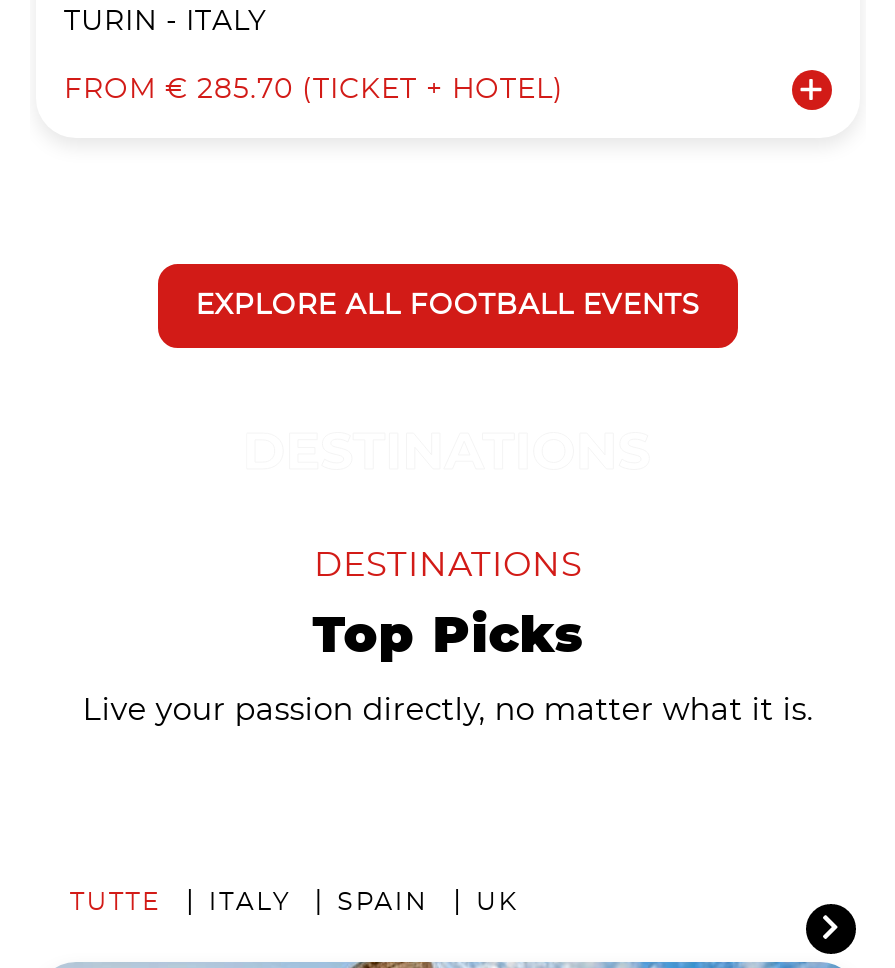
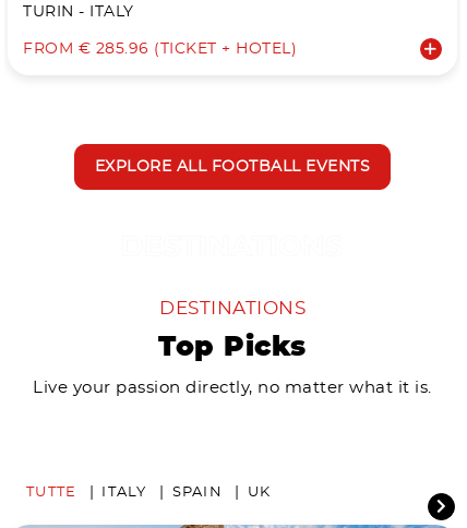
- FROM € 285.70 (TICKET + HOTEL)
+ FROM € 285.96 (TICKET + HOTEL)
